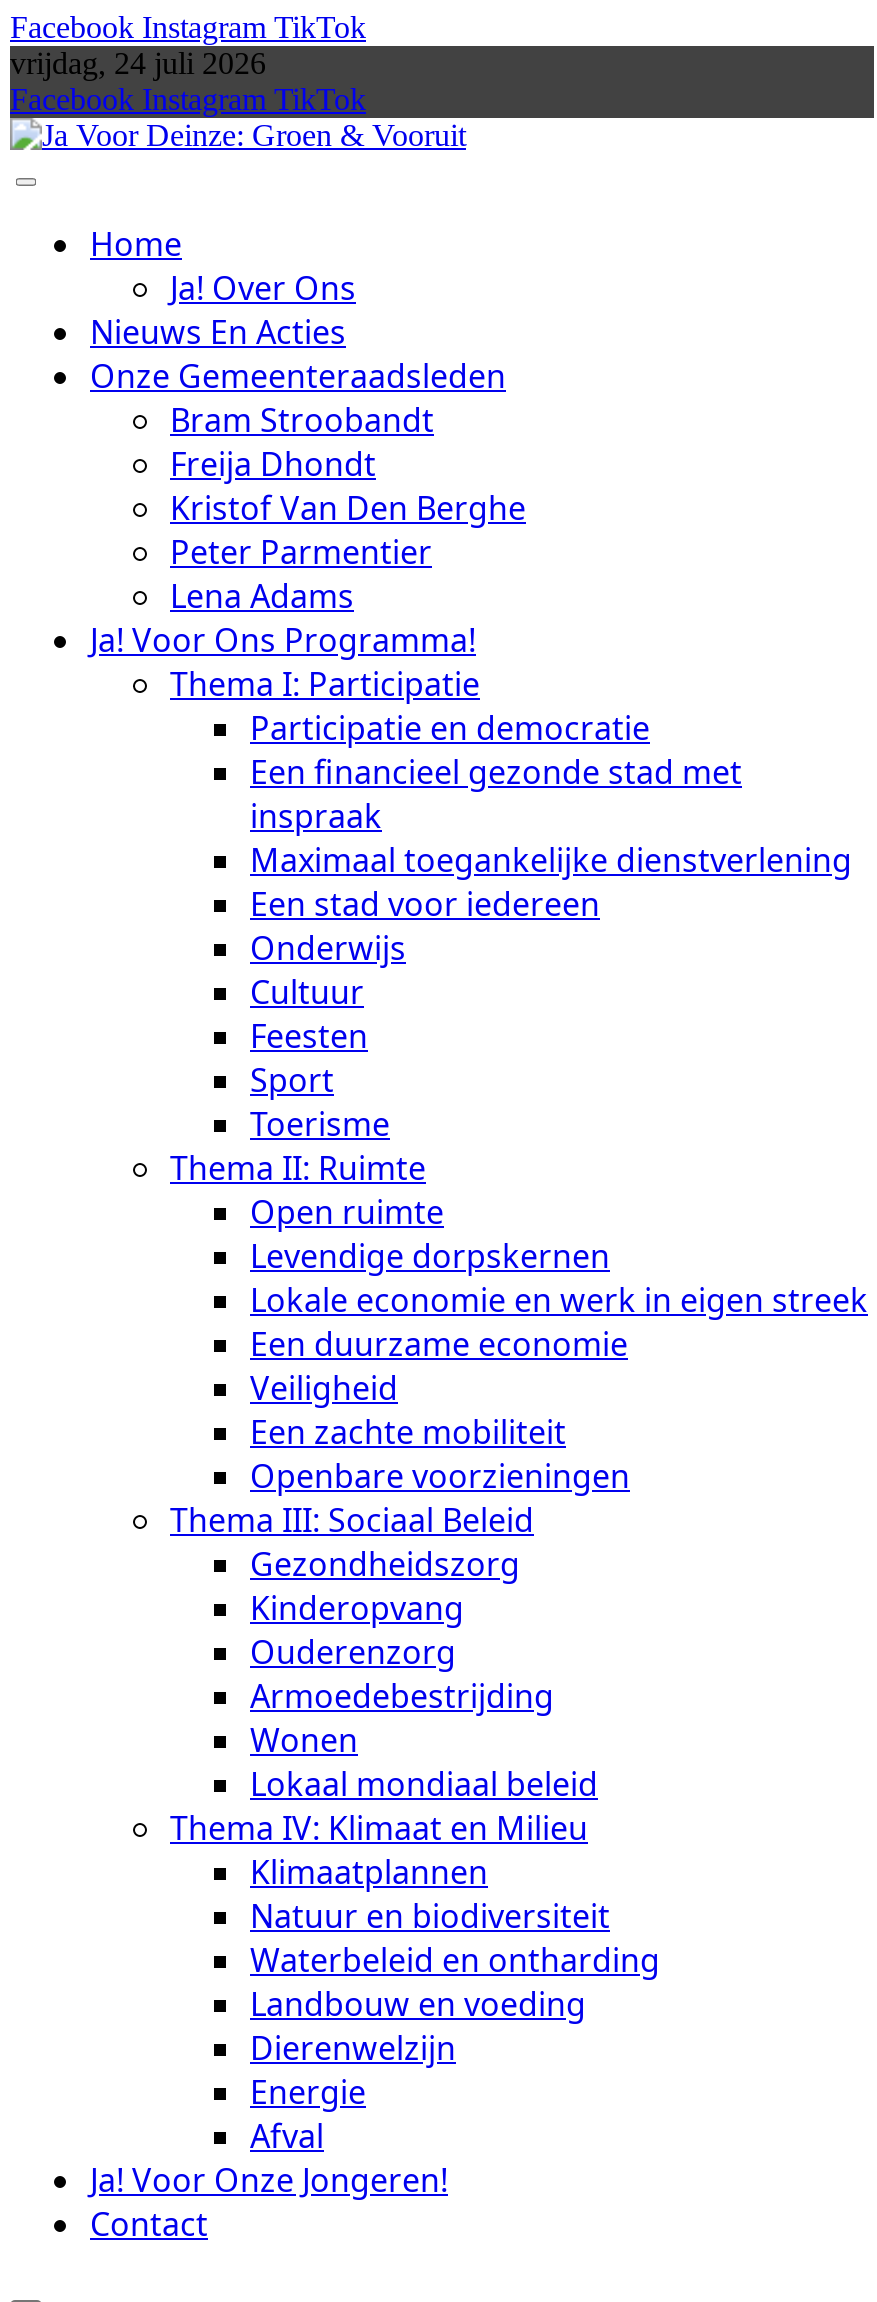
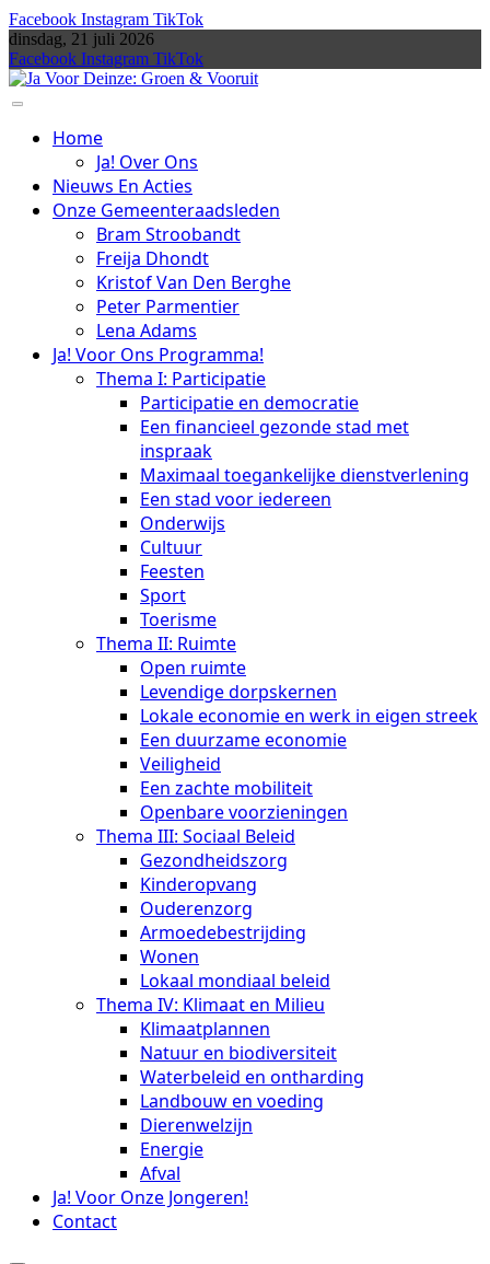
- vrijdag, 24 juli 2026
+ dinsdag, 21 juli 2026
